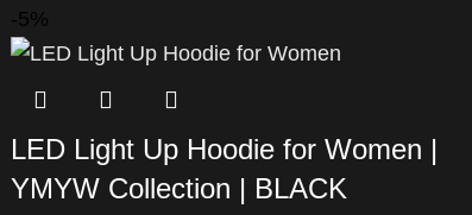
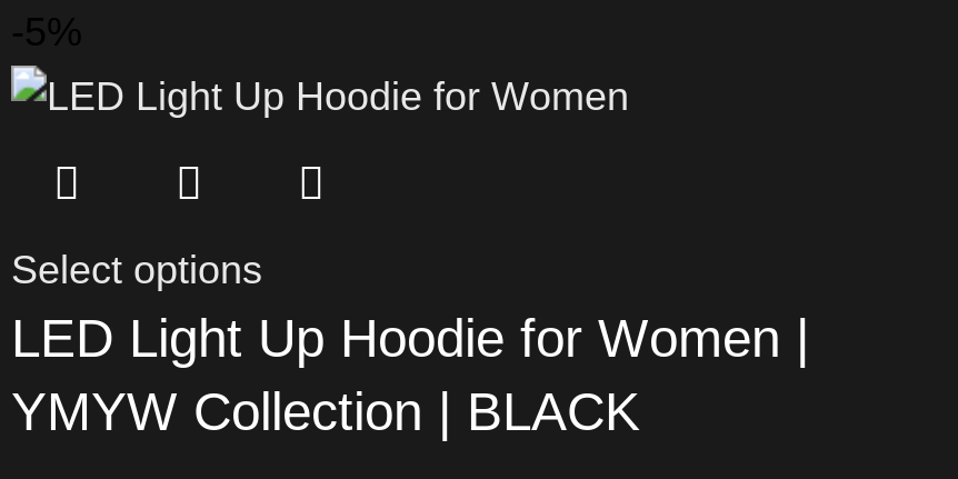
+ Select options
